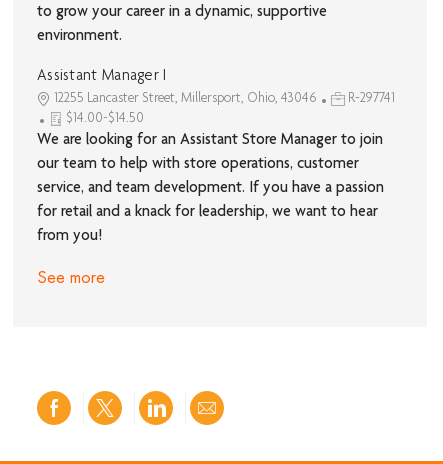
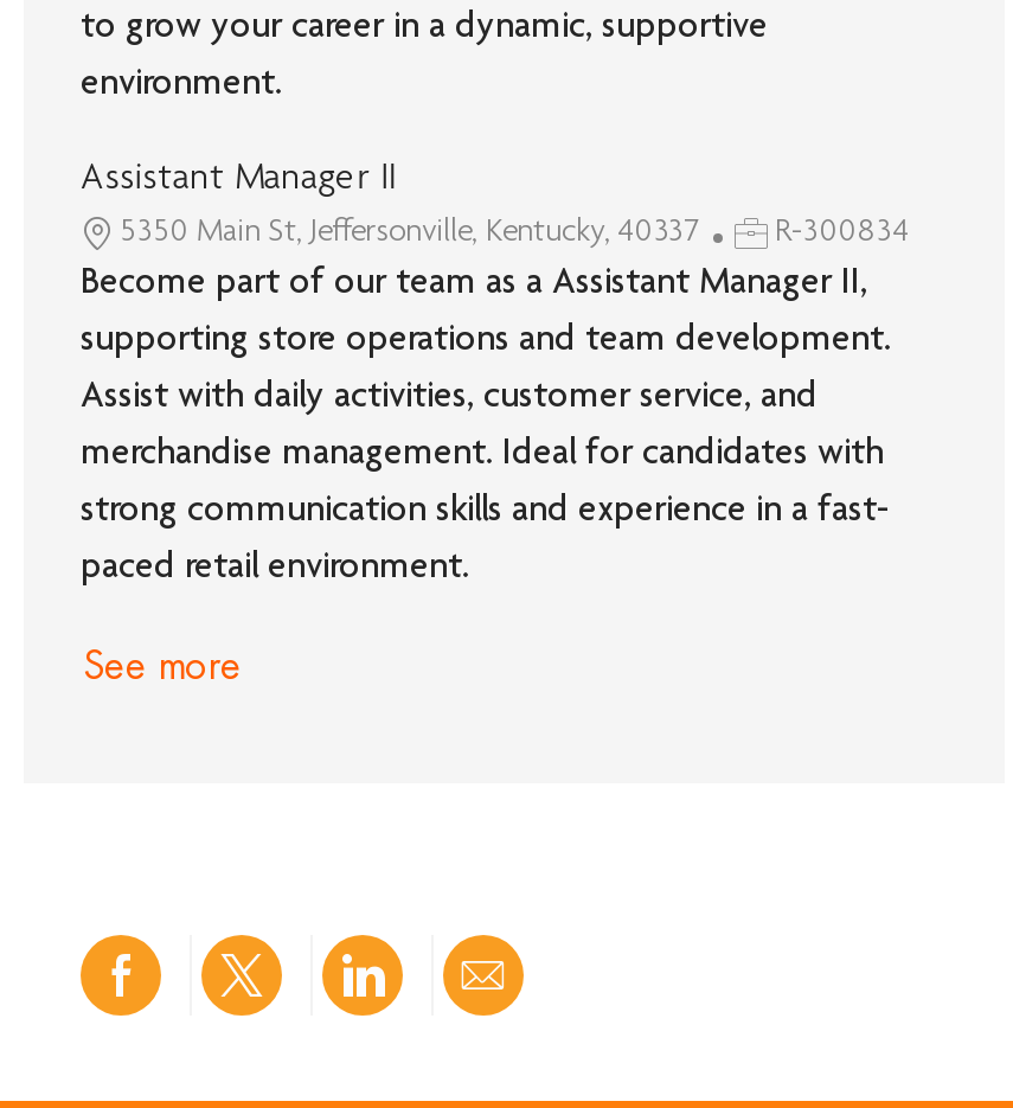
- Assistant Manager I
- 12255 Lancaster Street, Millersport, Ohio, 43046
- R-297741
- $14.00-$14.50
- We are looking for an Assistant Store Manager to join
- our team to help with store operations, customer
- service, and team development. If you have a passion
- for retail and a knack for leadership, we want to hear
- from you!
+ Assistant Manager II
+ 5350 Main St, Jeffersonville, Kentucky, 40337
+ R-300834
+ Become part of our team as a Assistant Manager II,
+ supporting store operations and team development.
+ Assist with daily activities, customer service, and
+ merchandise management. Ideal for candidates with
+ strong communication skills and experience in a fast-
+ paced retail environment.
